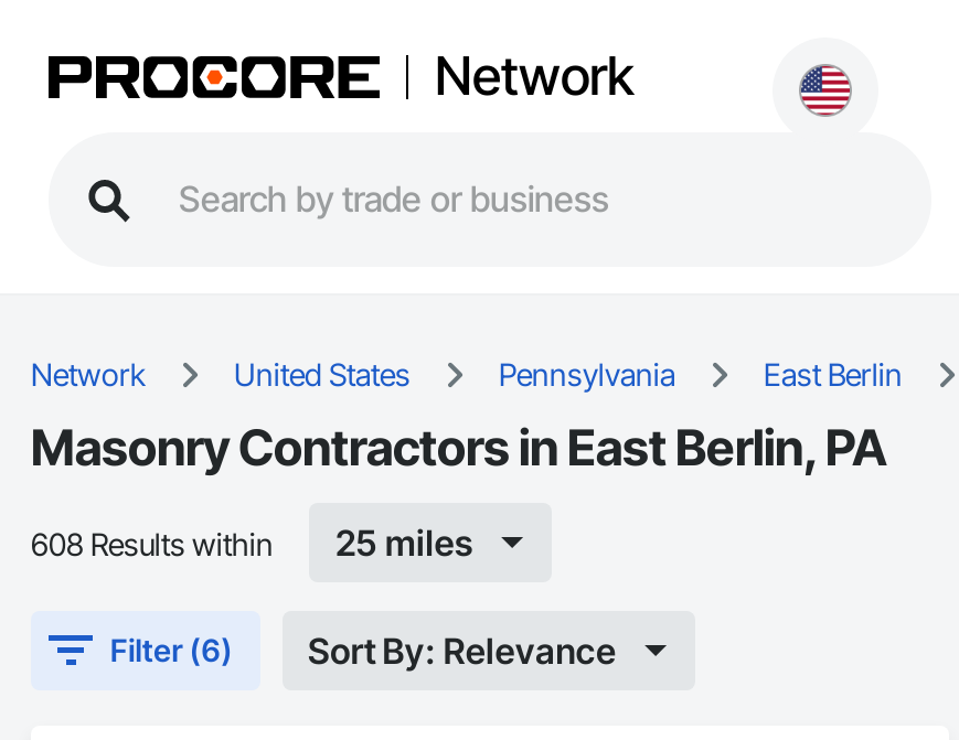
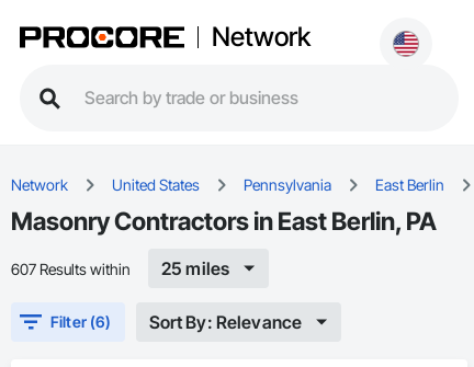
- 608 Results within
+ 607 Results within
